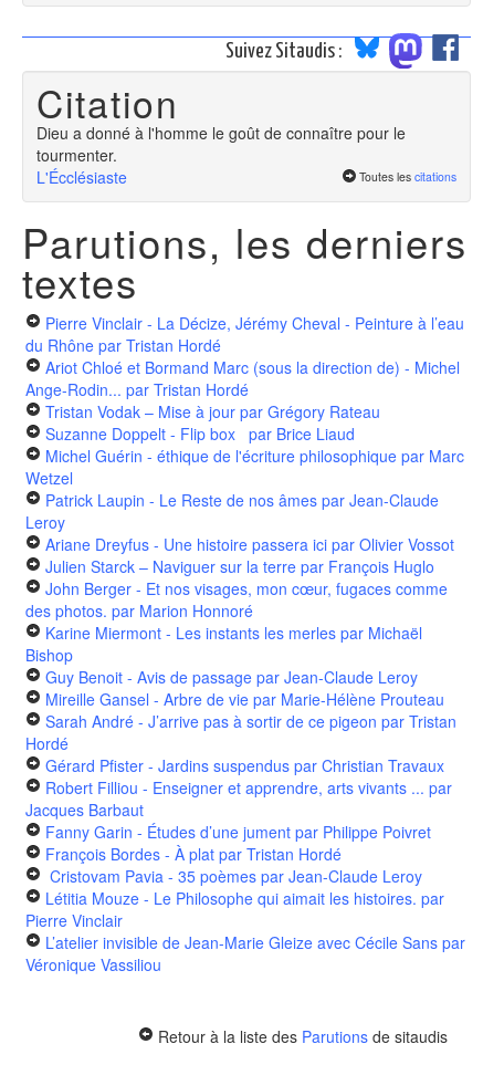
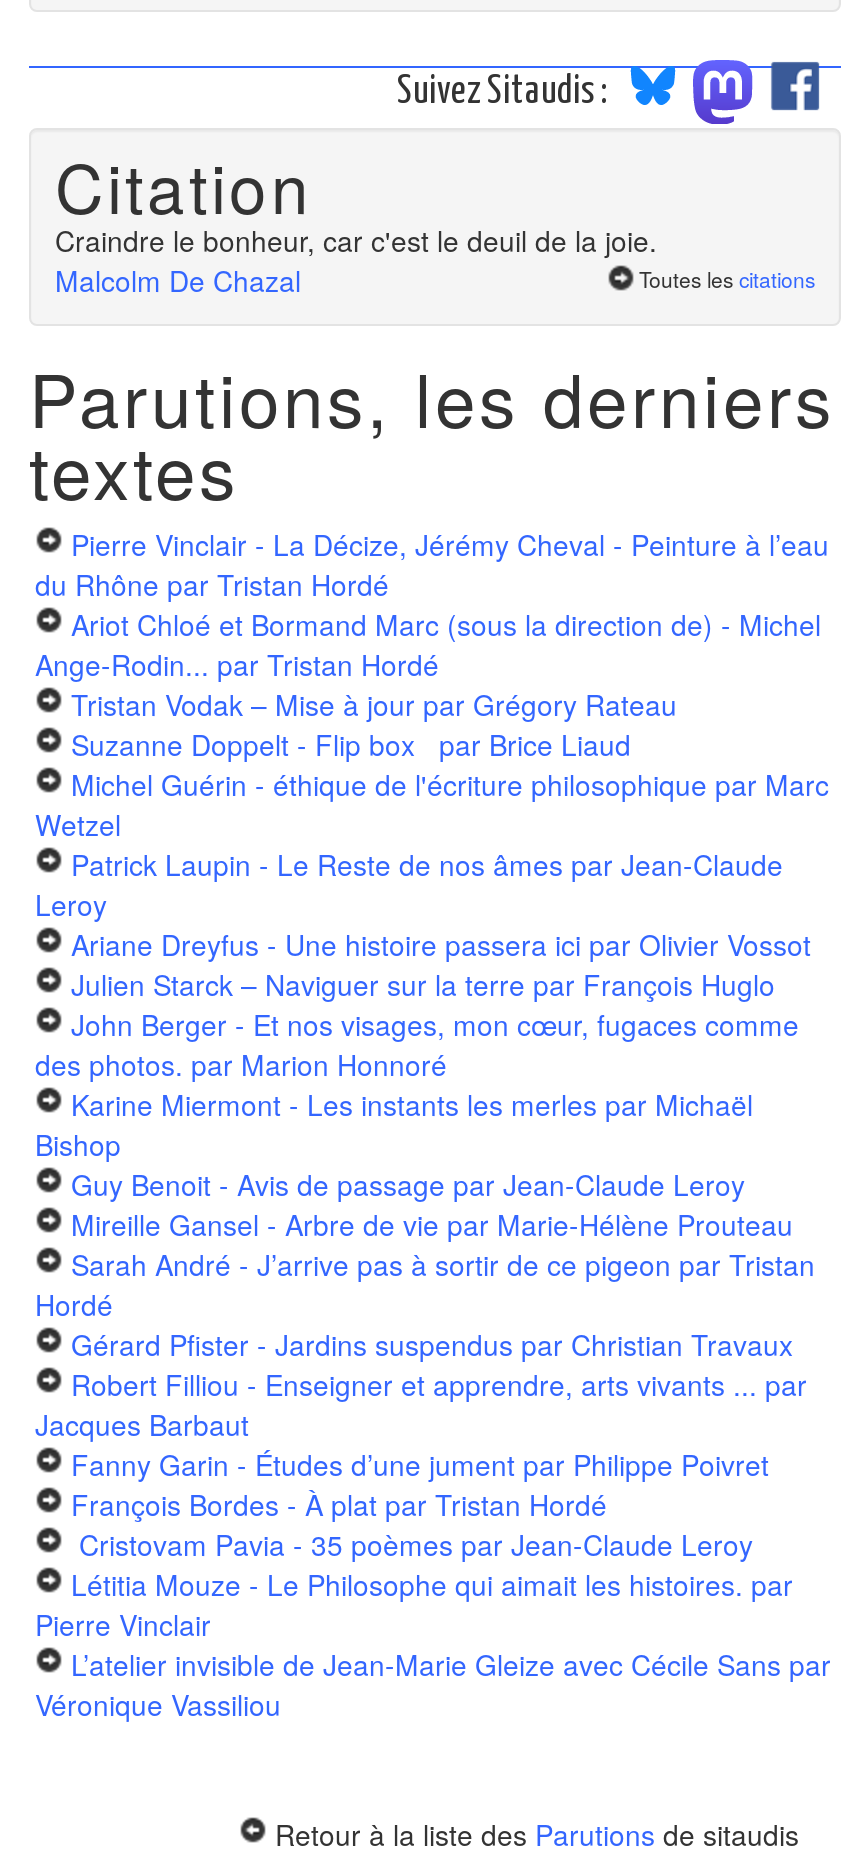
- Dieu a donné à l'homme le goût de connaître pour le
- tourmenter.
- L'Écclésiaste
+ Craindre le bonheur, car c'est le deuil de la joie.
+ Malcolm De Chazal
